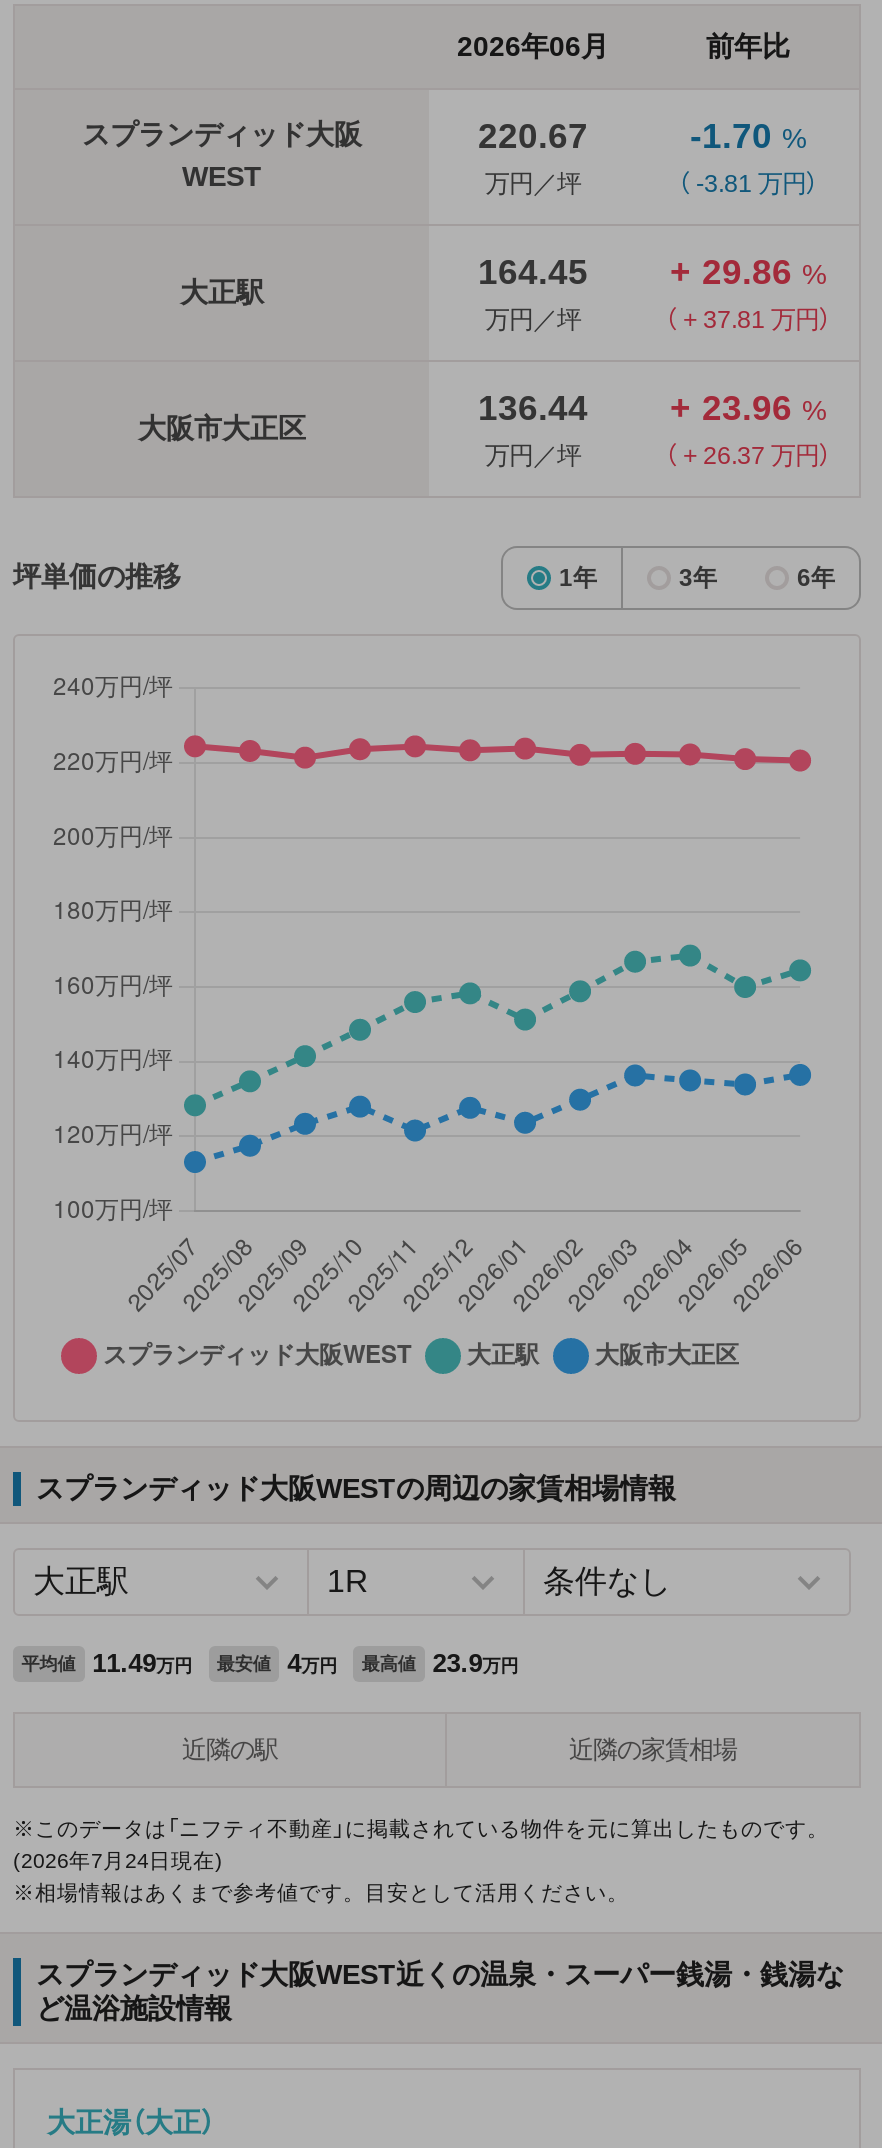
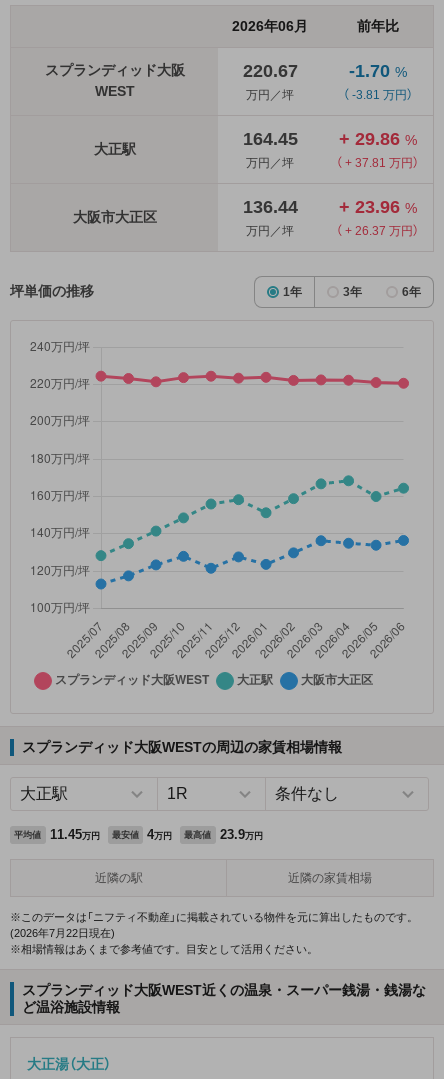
- 平均値 11.49万円 最安値 4万円 最高値 23.9万円
+ 平均値 11.45万円 最安値 4万円 最高値 23.9万円

- (2026年7月24日現在)
+ (2026年7月22日現在)
